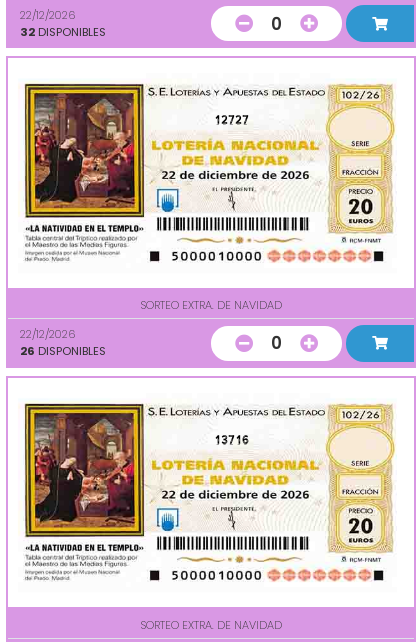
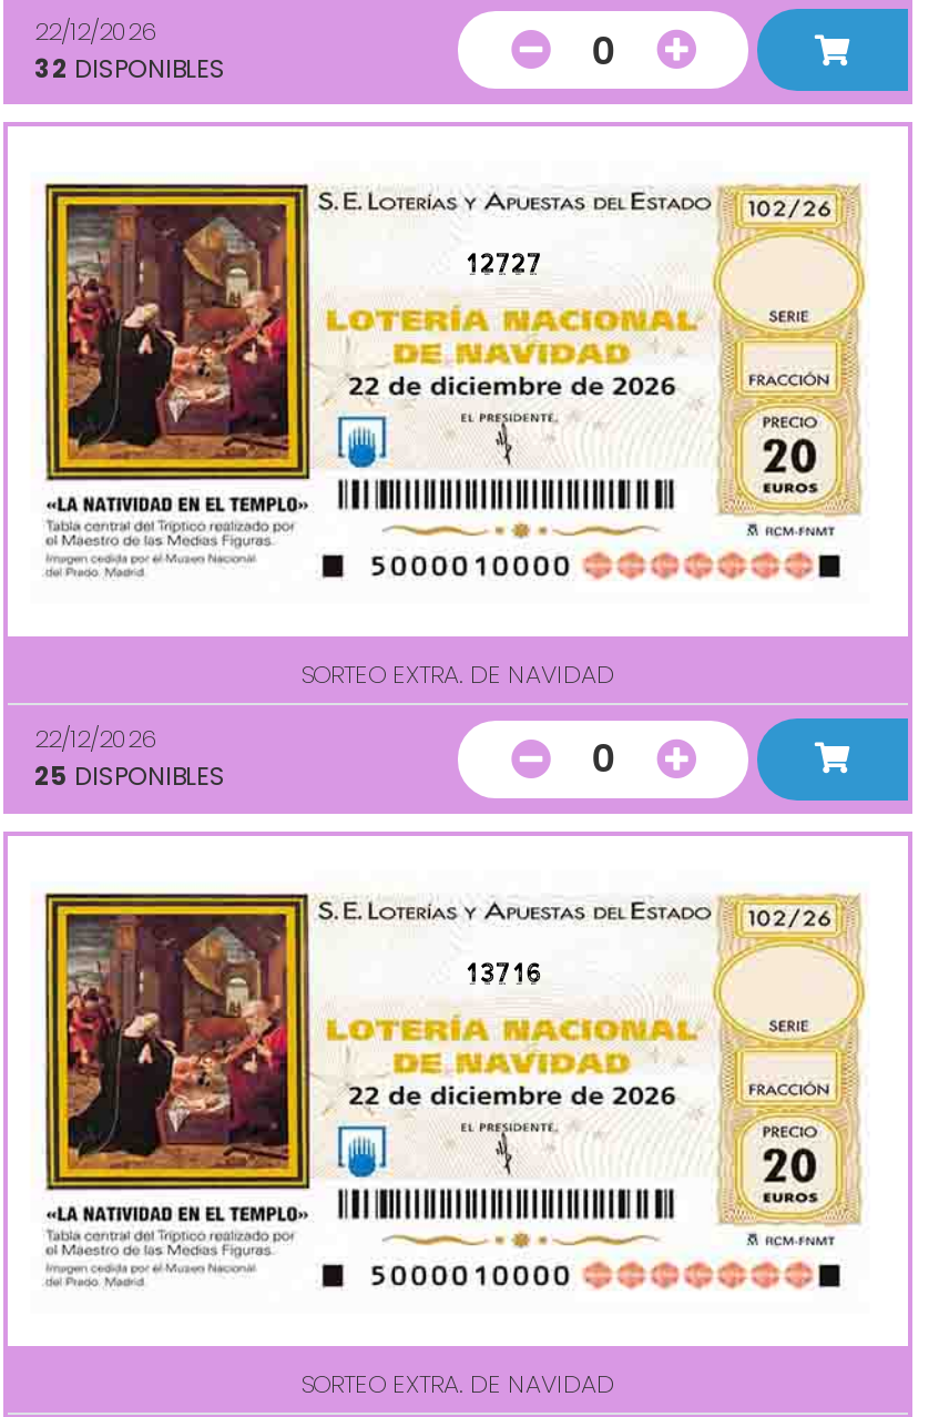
- 26 DISPONIBLES
+ 25 DISPONIBLES
